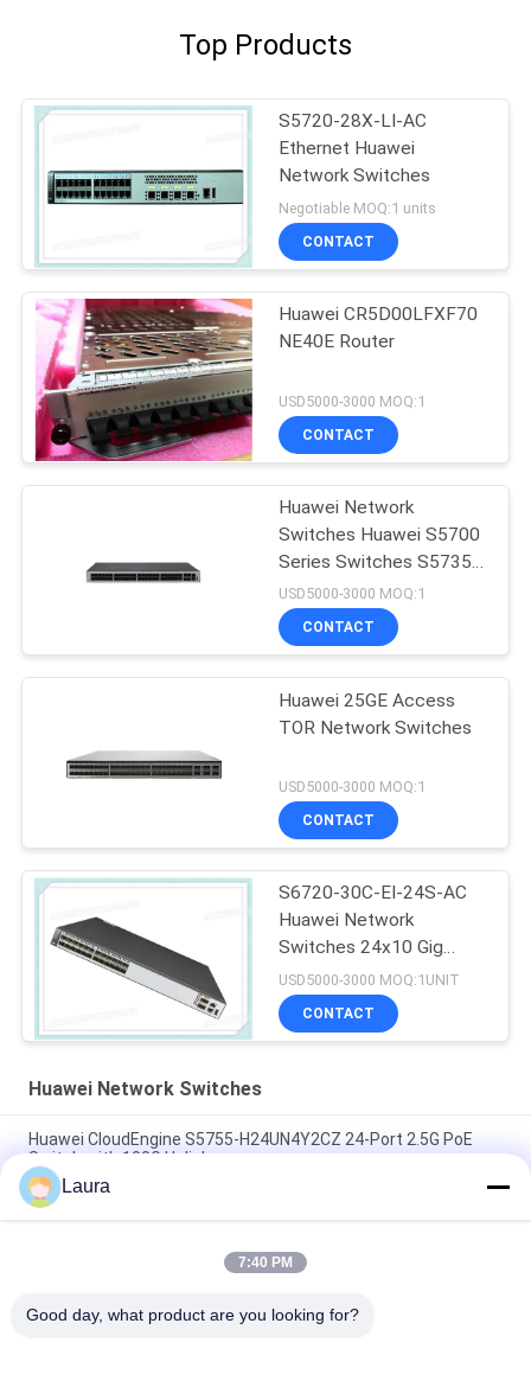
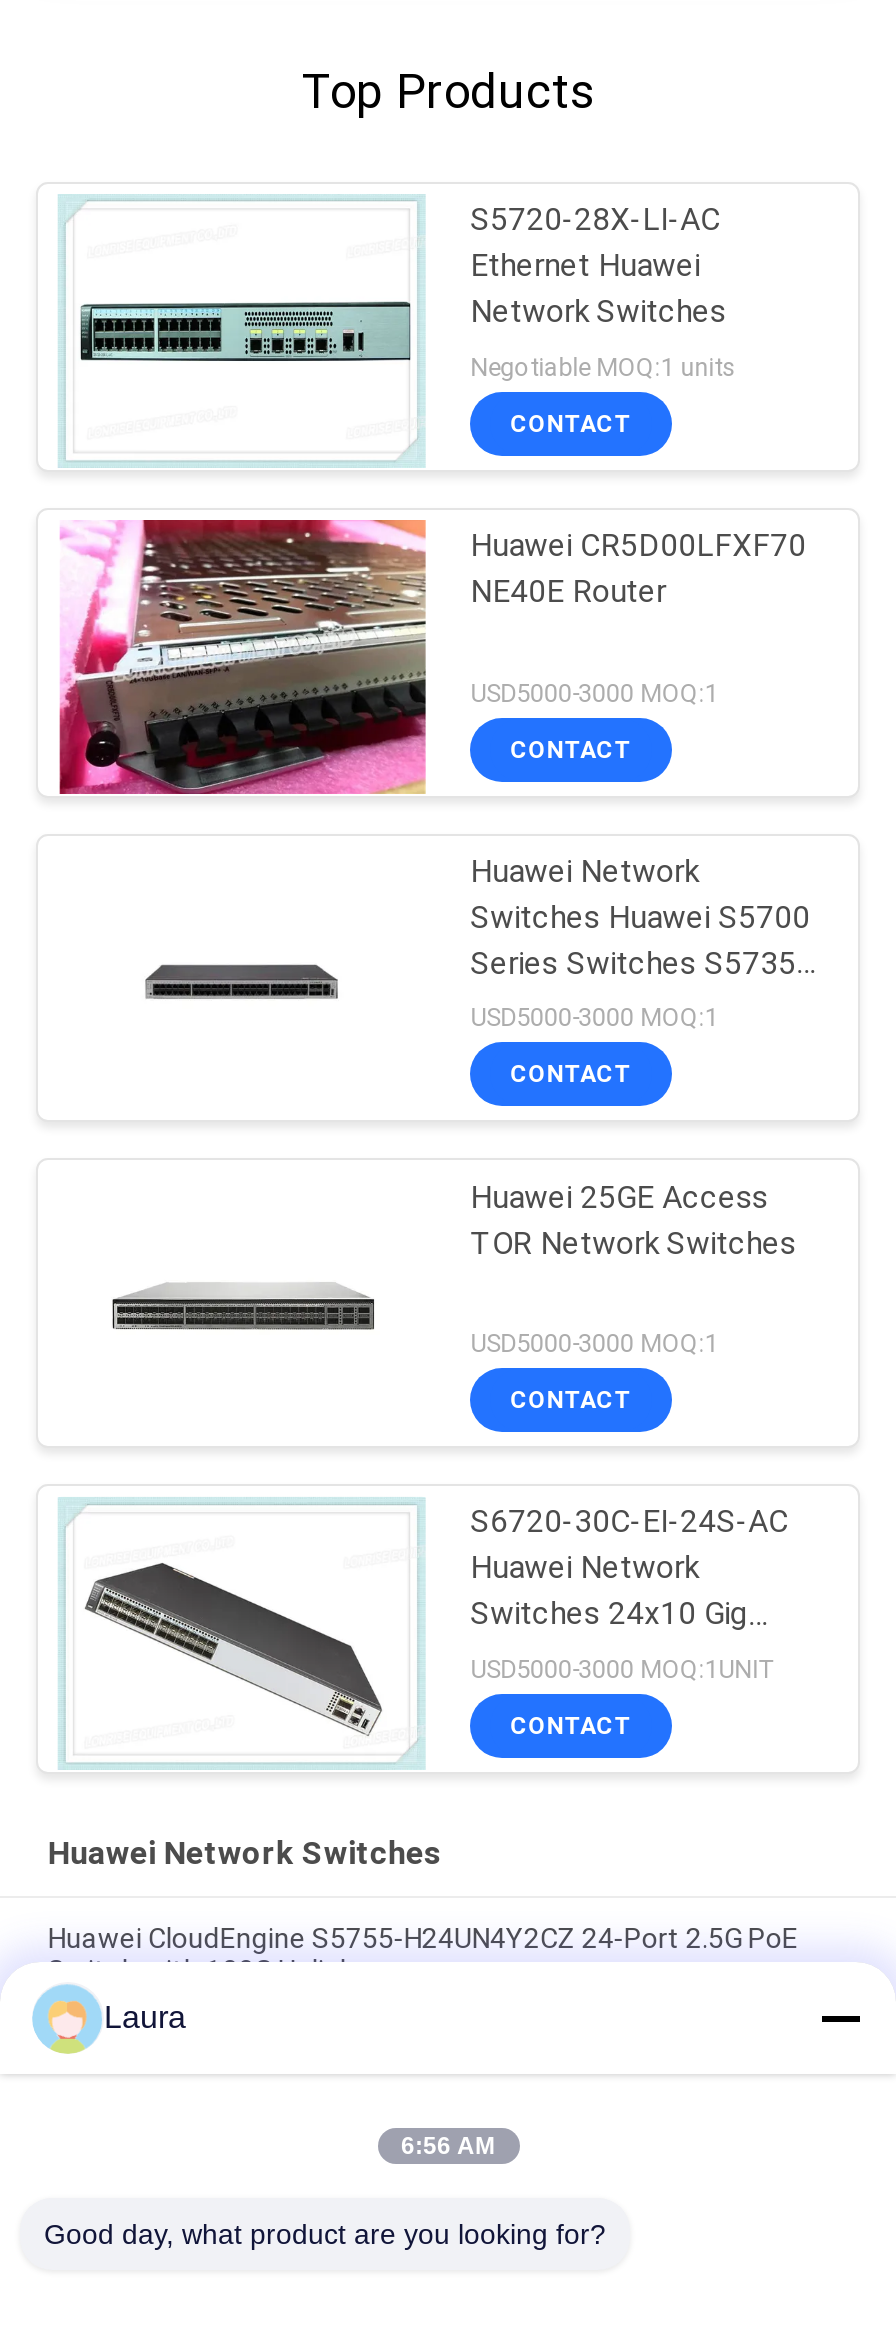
- 7:40 PM
+ 6:56 AM
